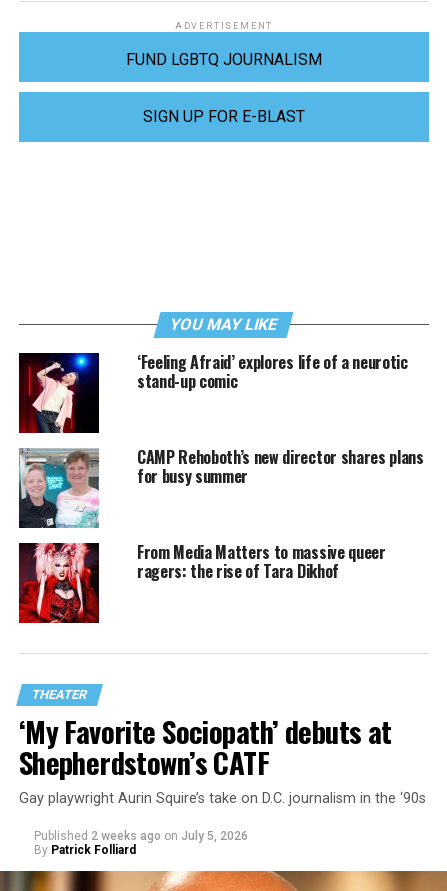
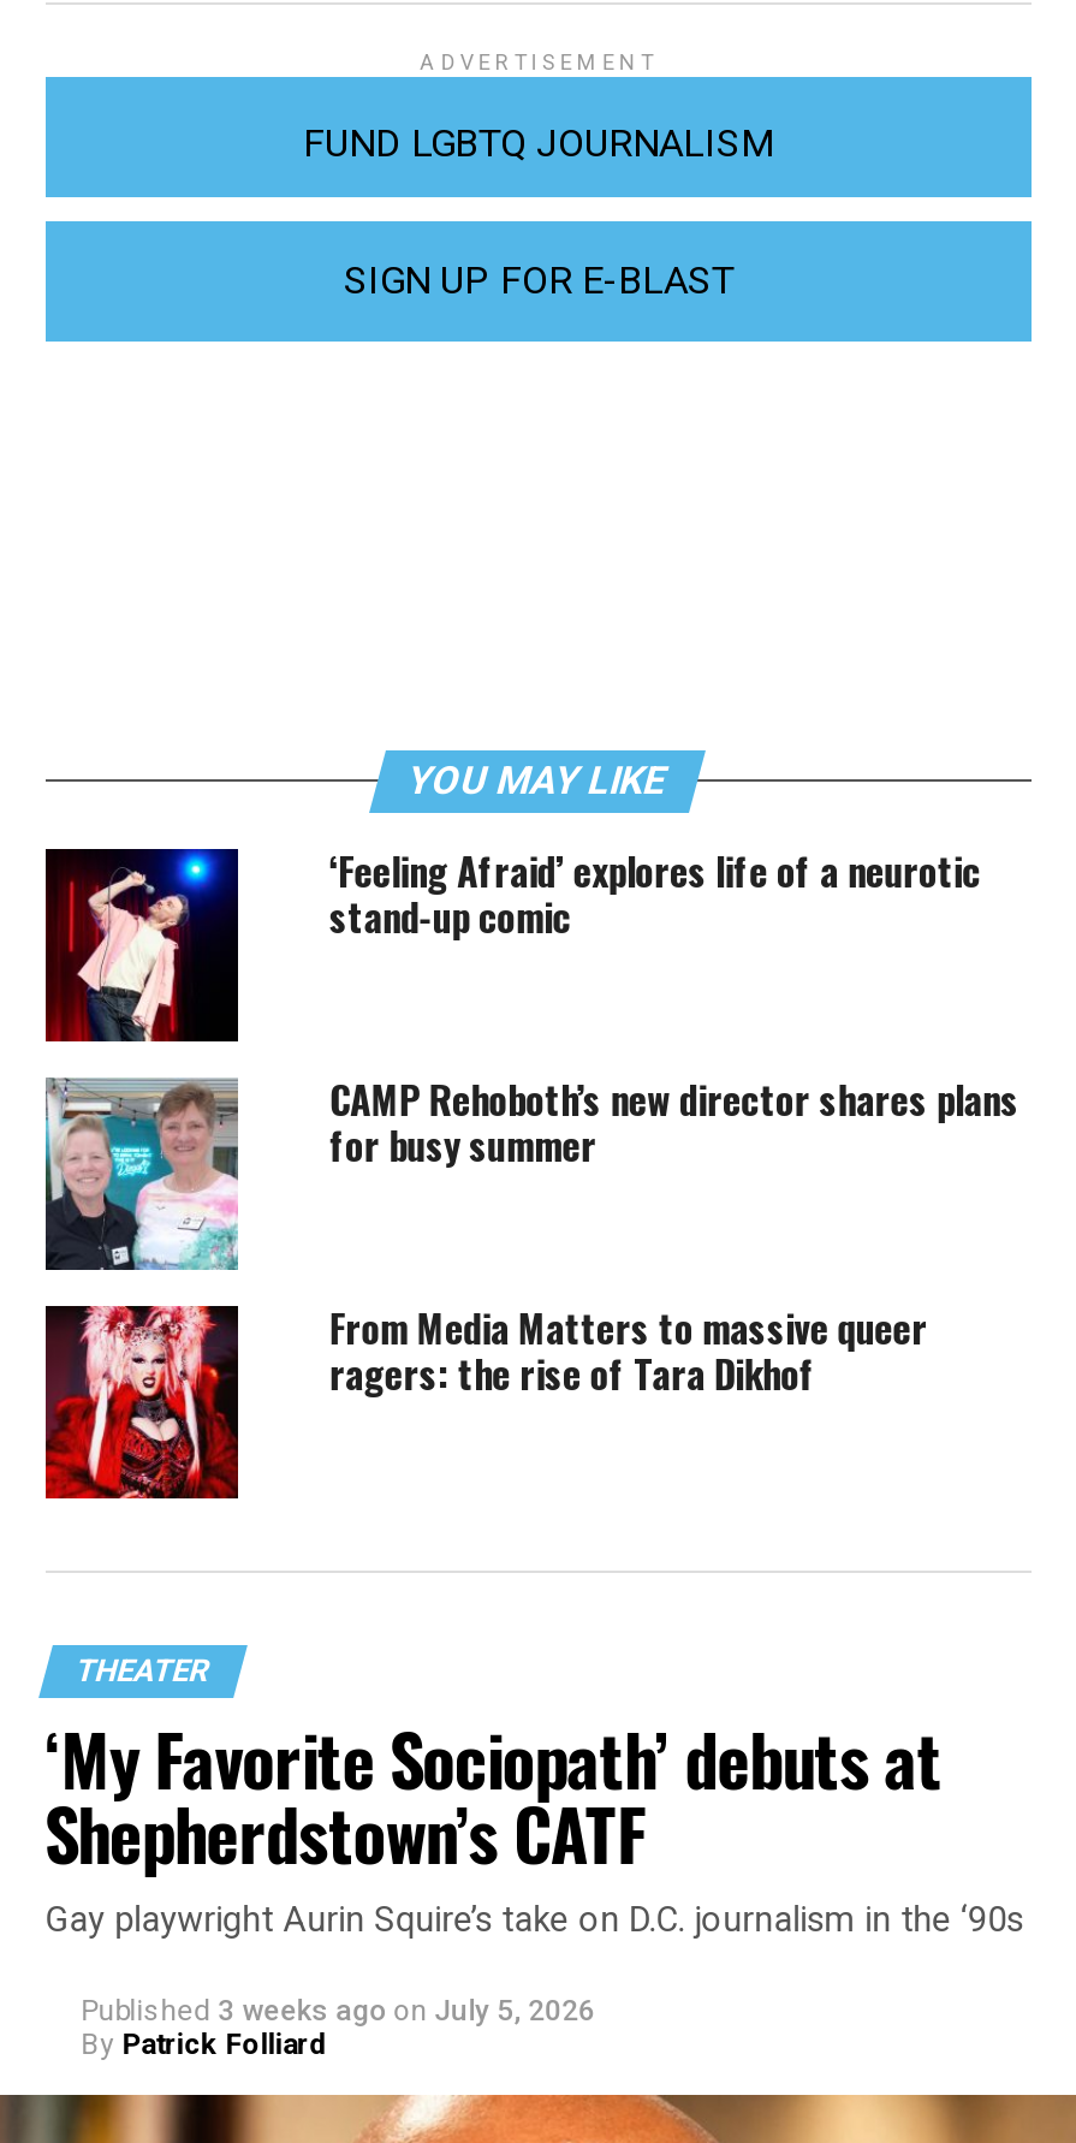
- Published 2 weeks ago on July 5, 2026
+ Published 3 weeks ago on July 5, 2026
